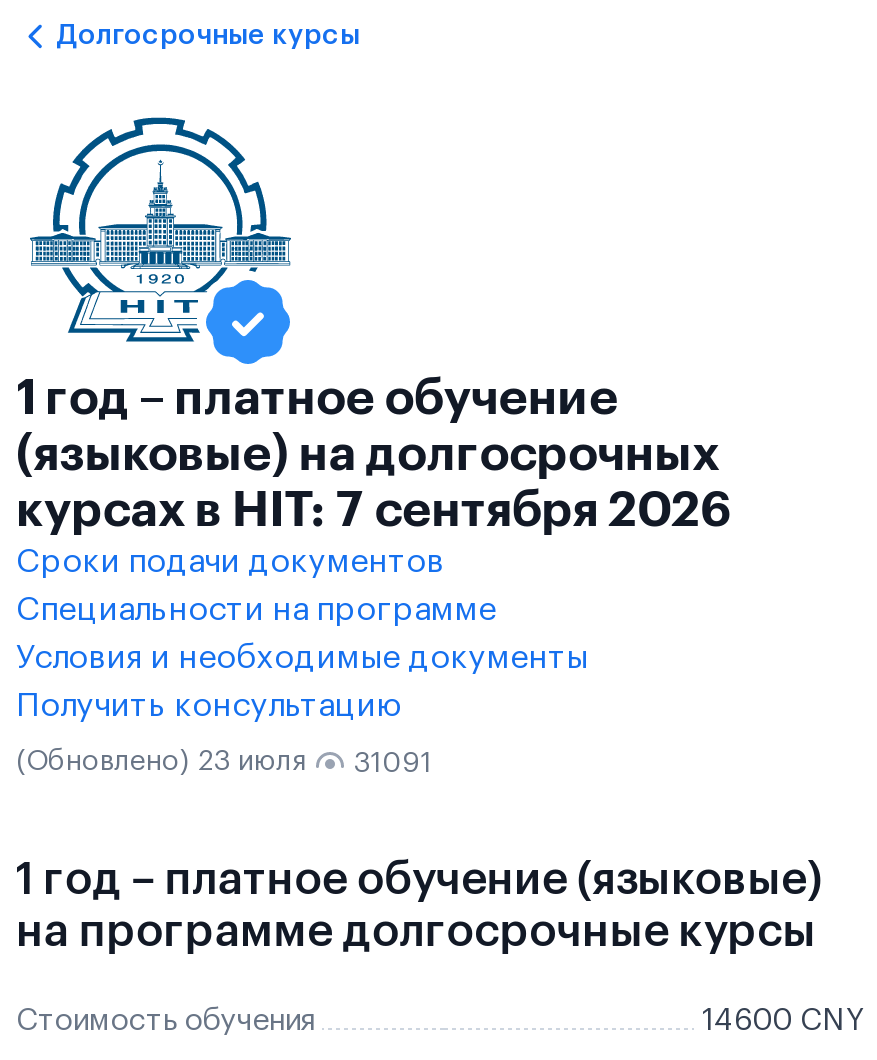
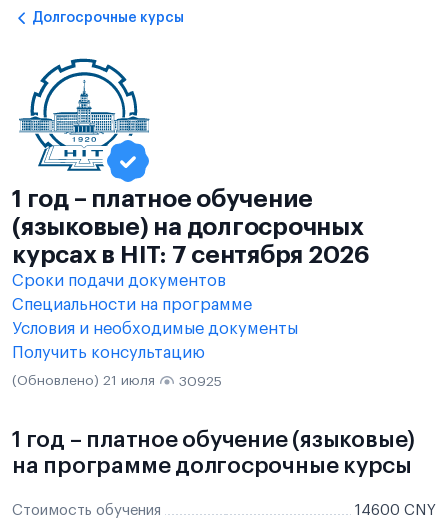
- (Обновлено) 23 июля
+ (Обновлено) 21 июля

- 31091
+ 30925
